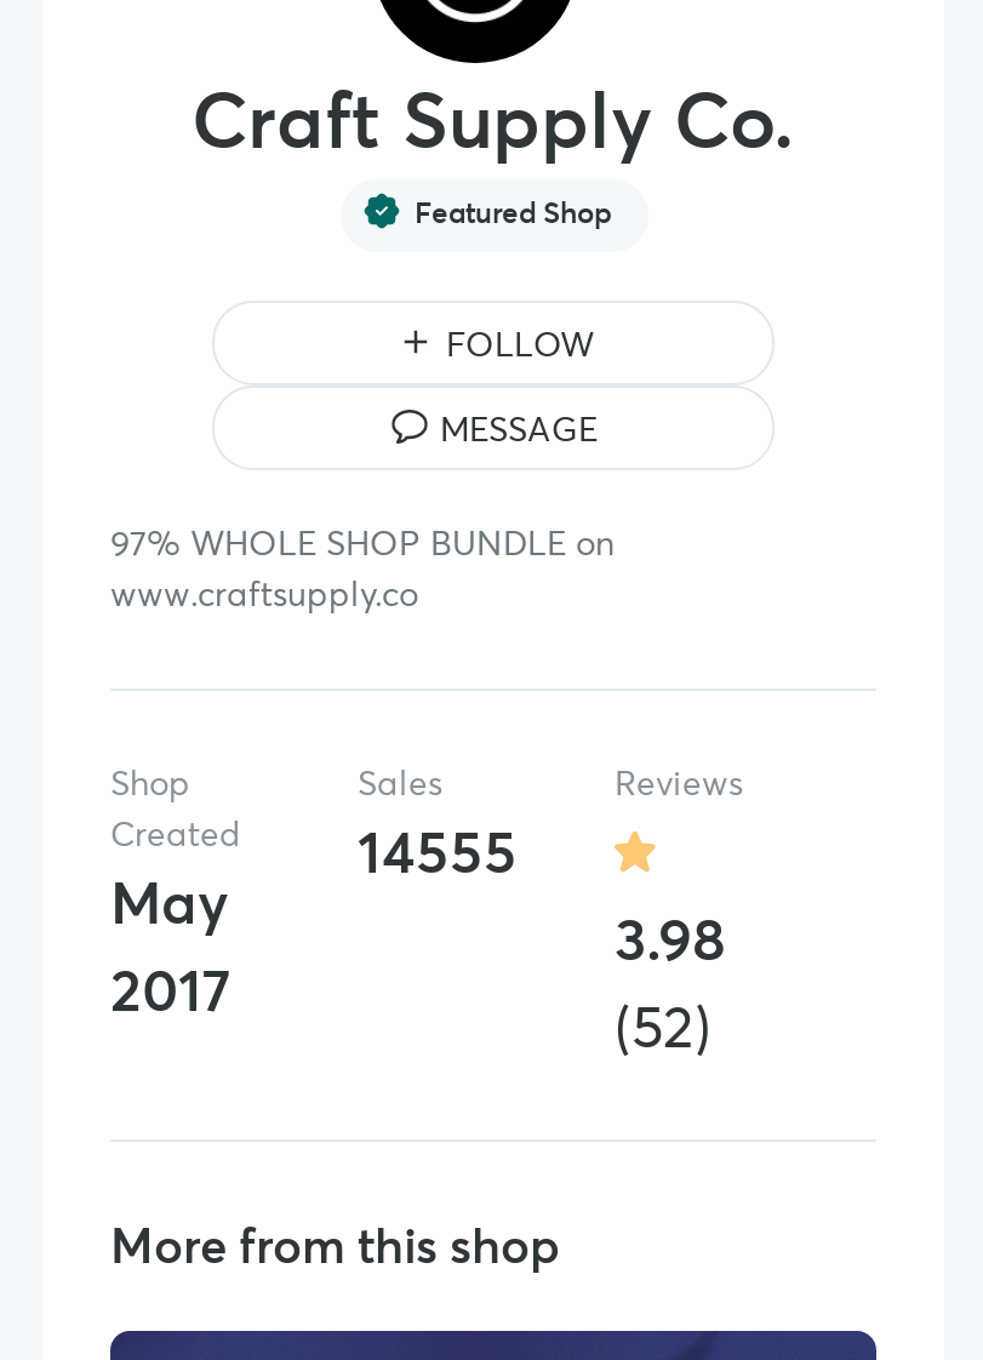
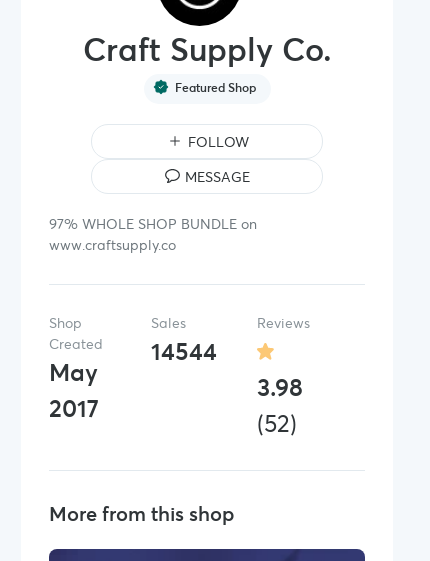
- 14555
+ 14544
